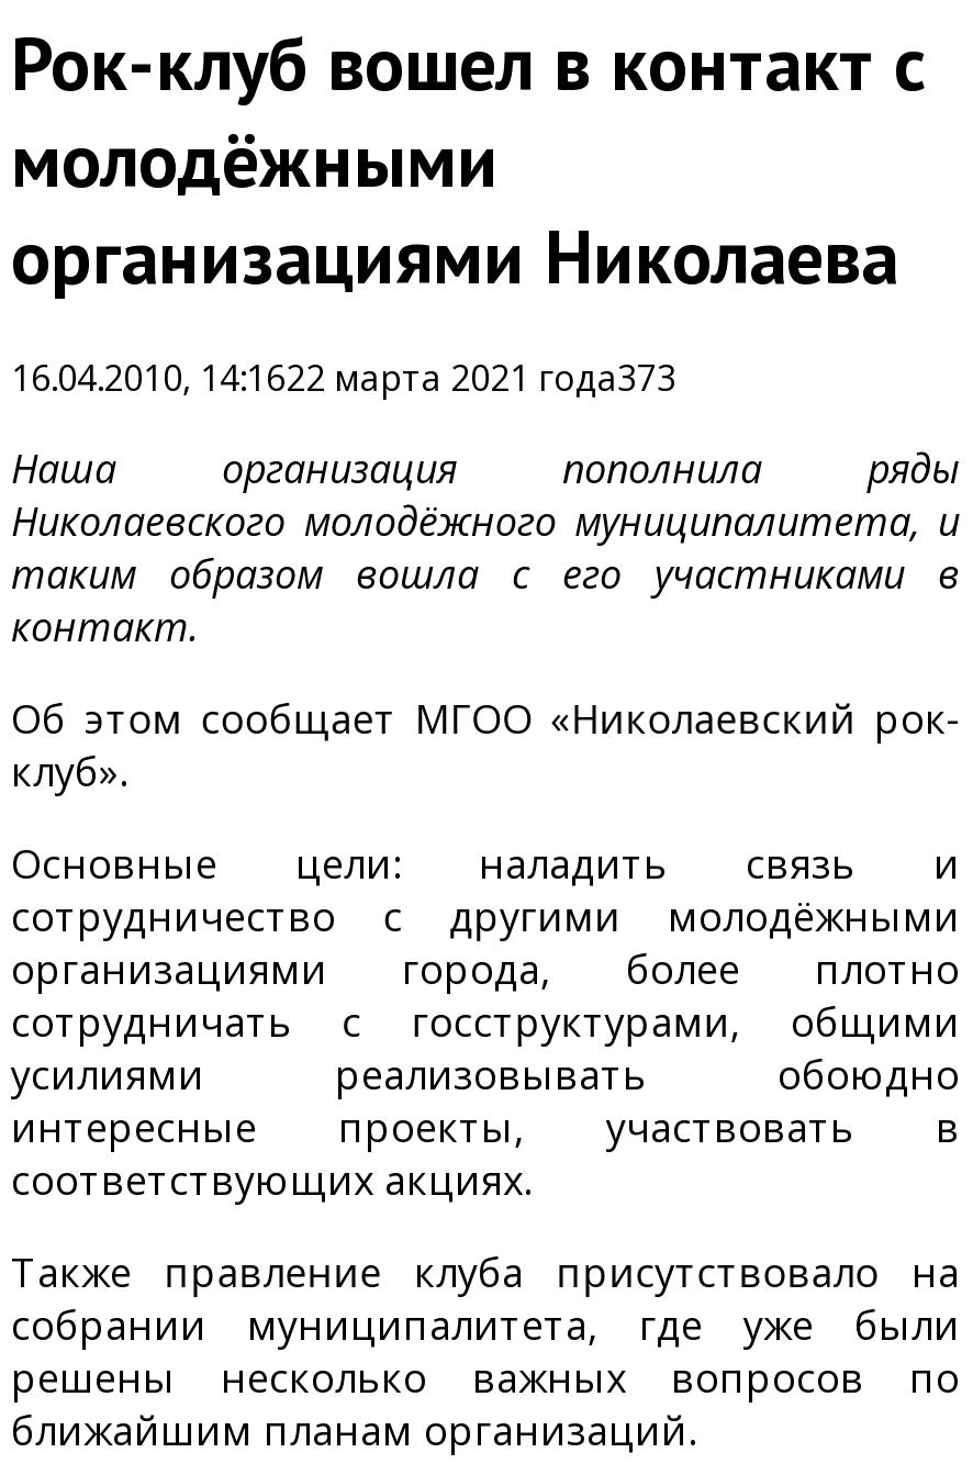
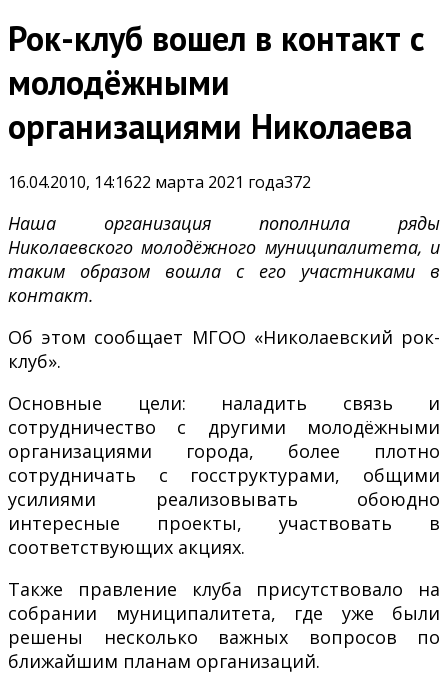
- 16.04.2010, 14:1622 марта 2021 года373
+ 16.04.2010, 14:1622 марта 2021 года372
